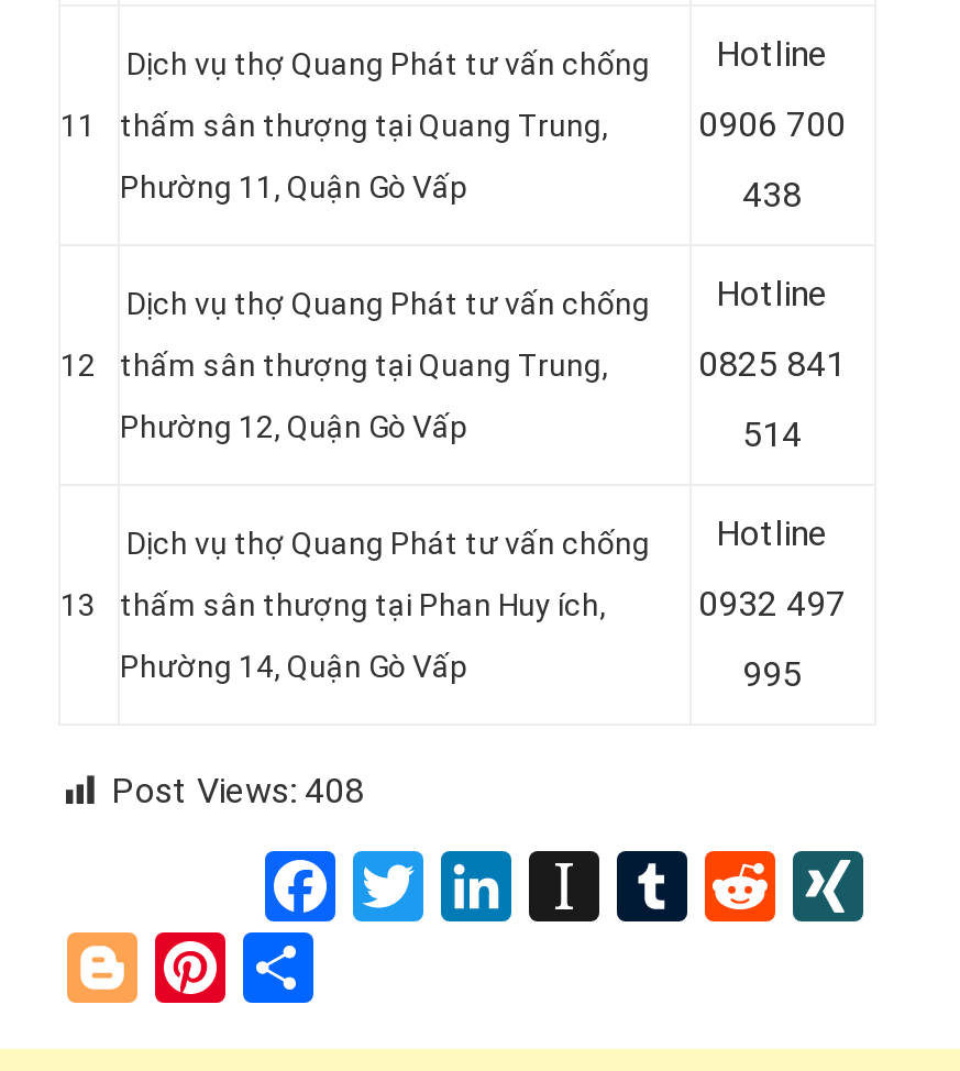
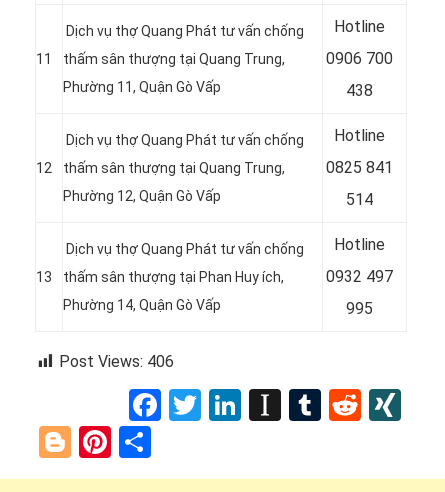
- Post Views: 408
+ Post Views: 406
